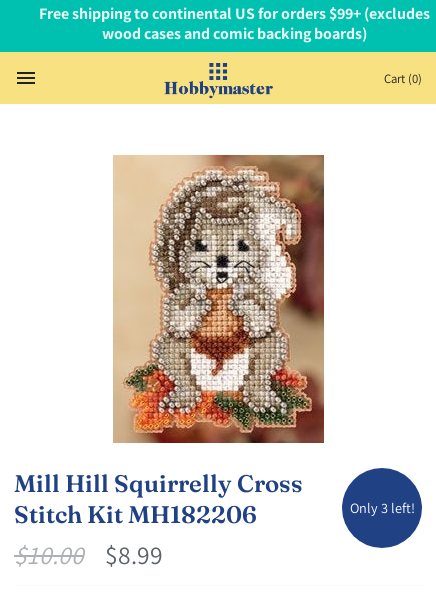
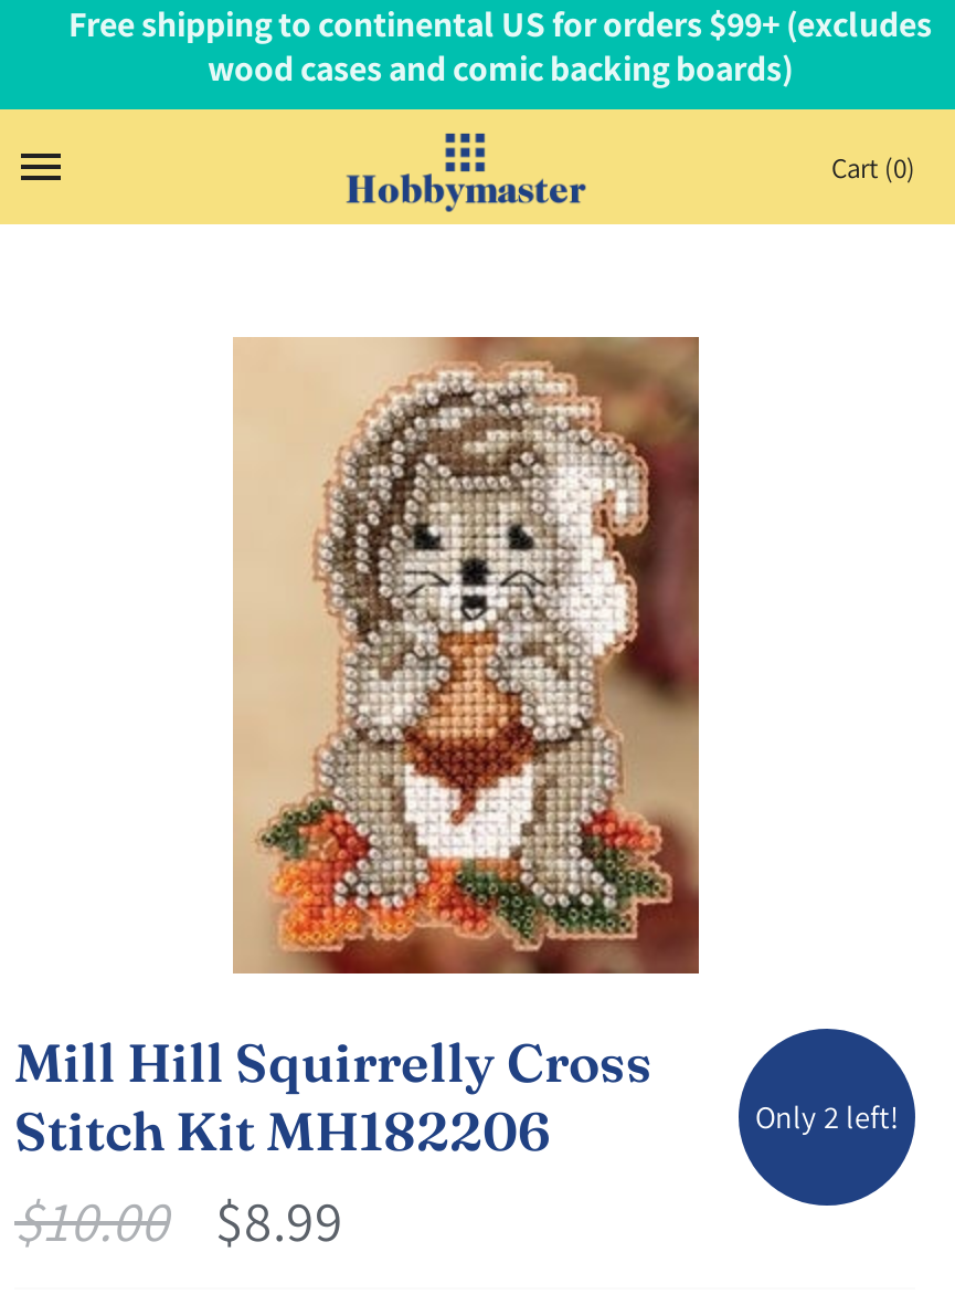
- Only 3 left!
+ Only 2 left!
